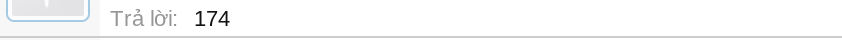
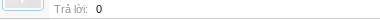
- Trả lời: 174
+ Trả lời: 0
